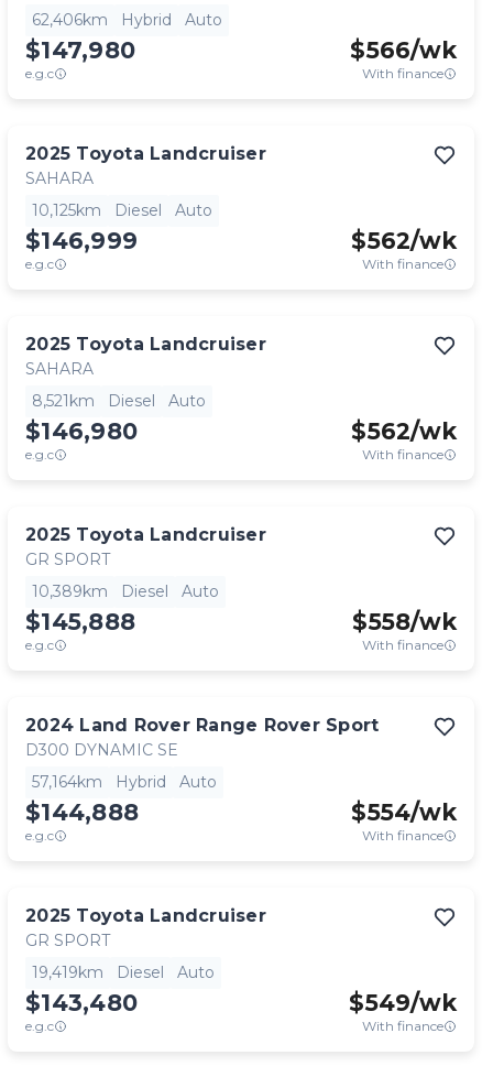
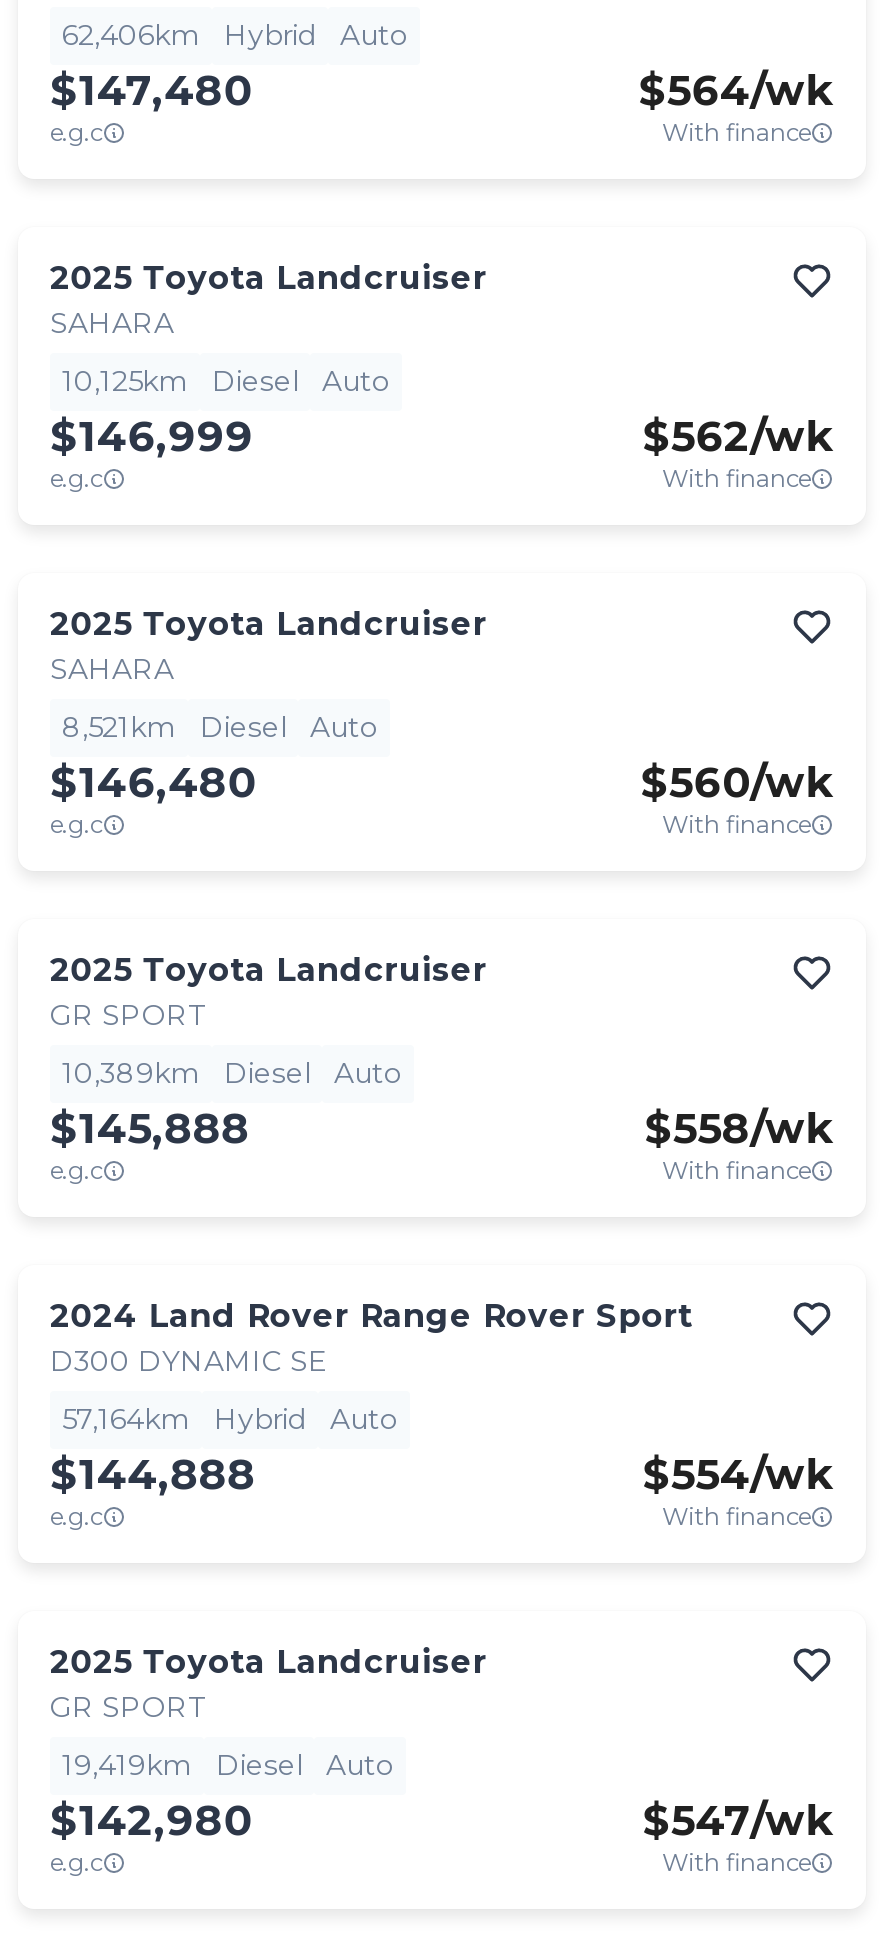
- $147,980
+ $147,480

- $566/wk
+ $564/wk

- $146,980
+ $146,480

- $562/wk
+ $560/wk

- $143,480
+ $142,980

- $549/wk
+ $547/wk
